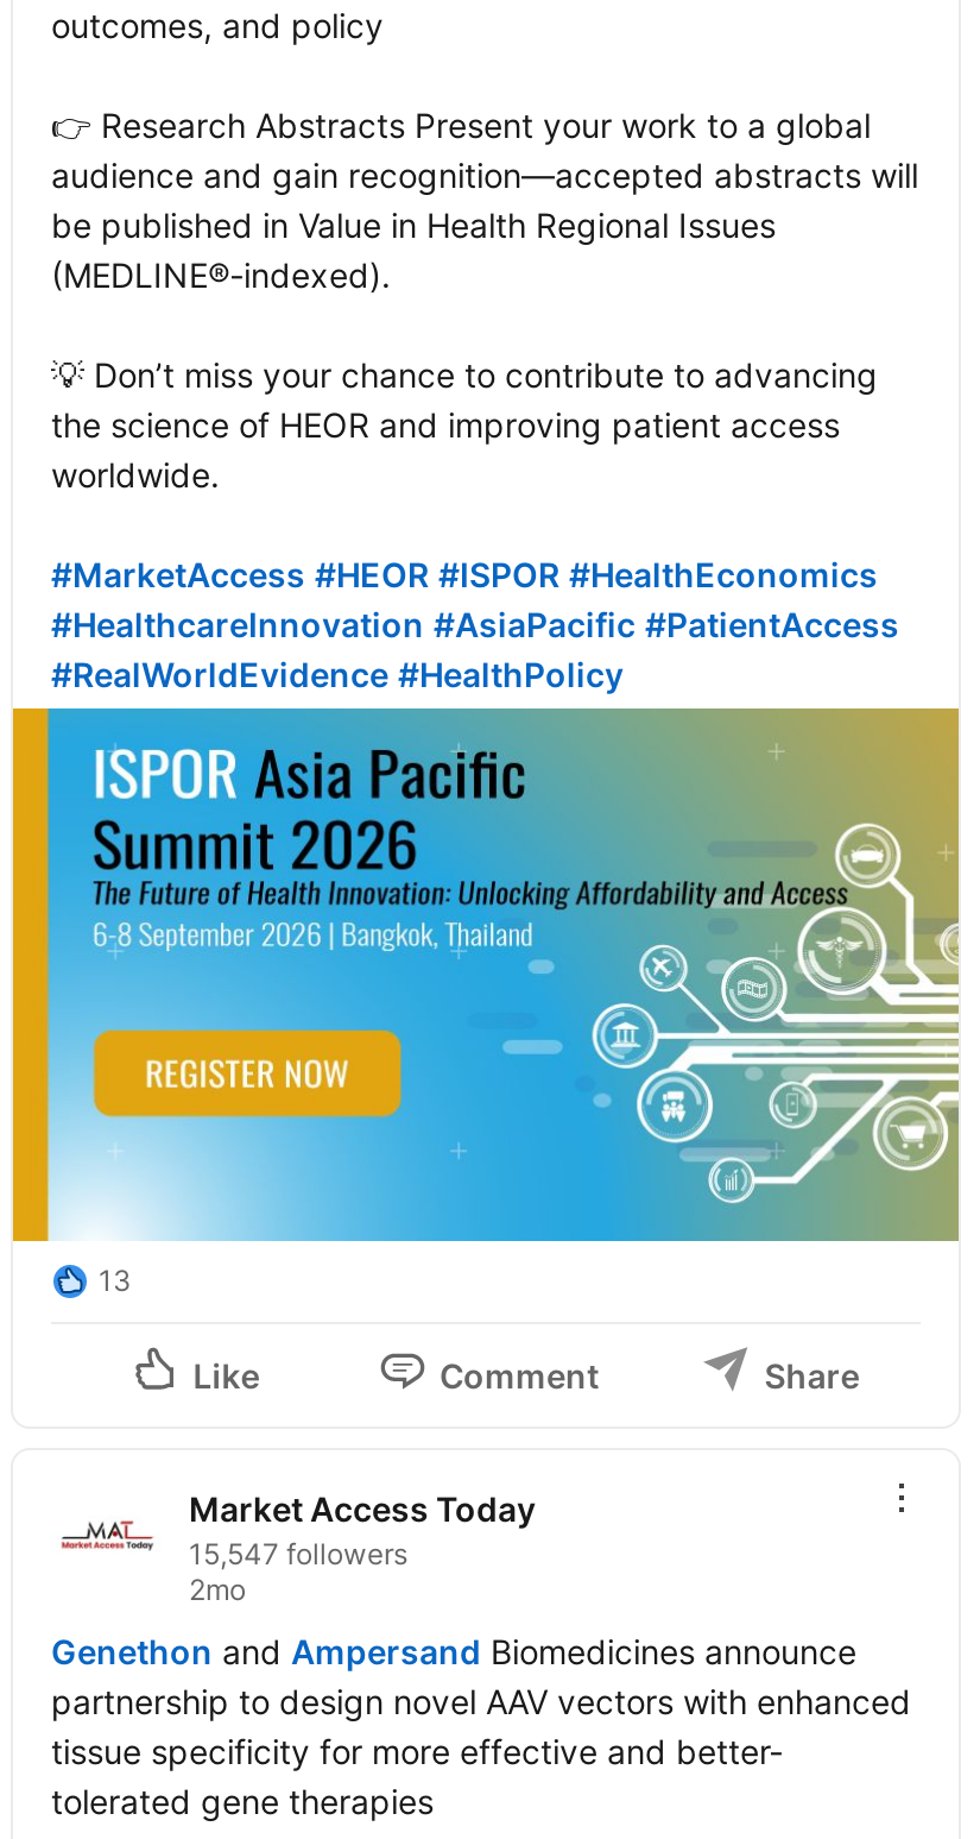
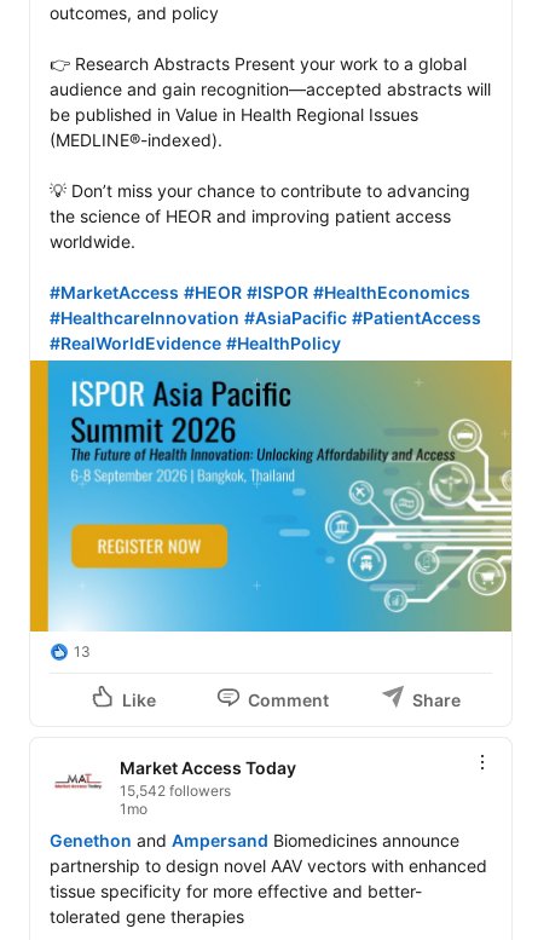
- 15,547 followers
- 2mo
+ 15,542 followers
+ 1mo
